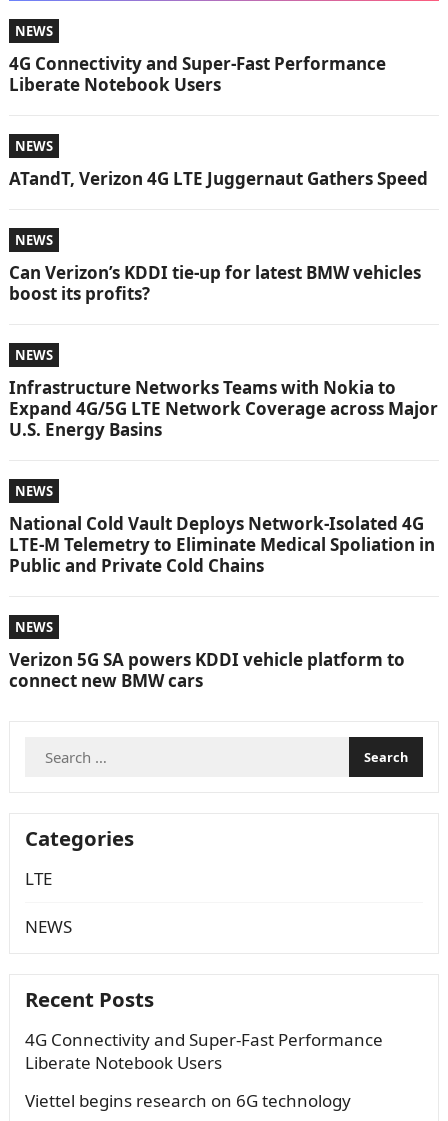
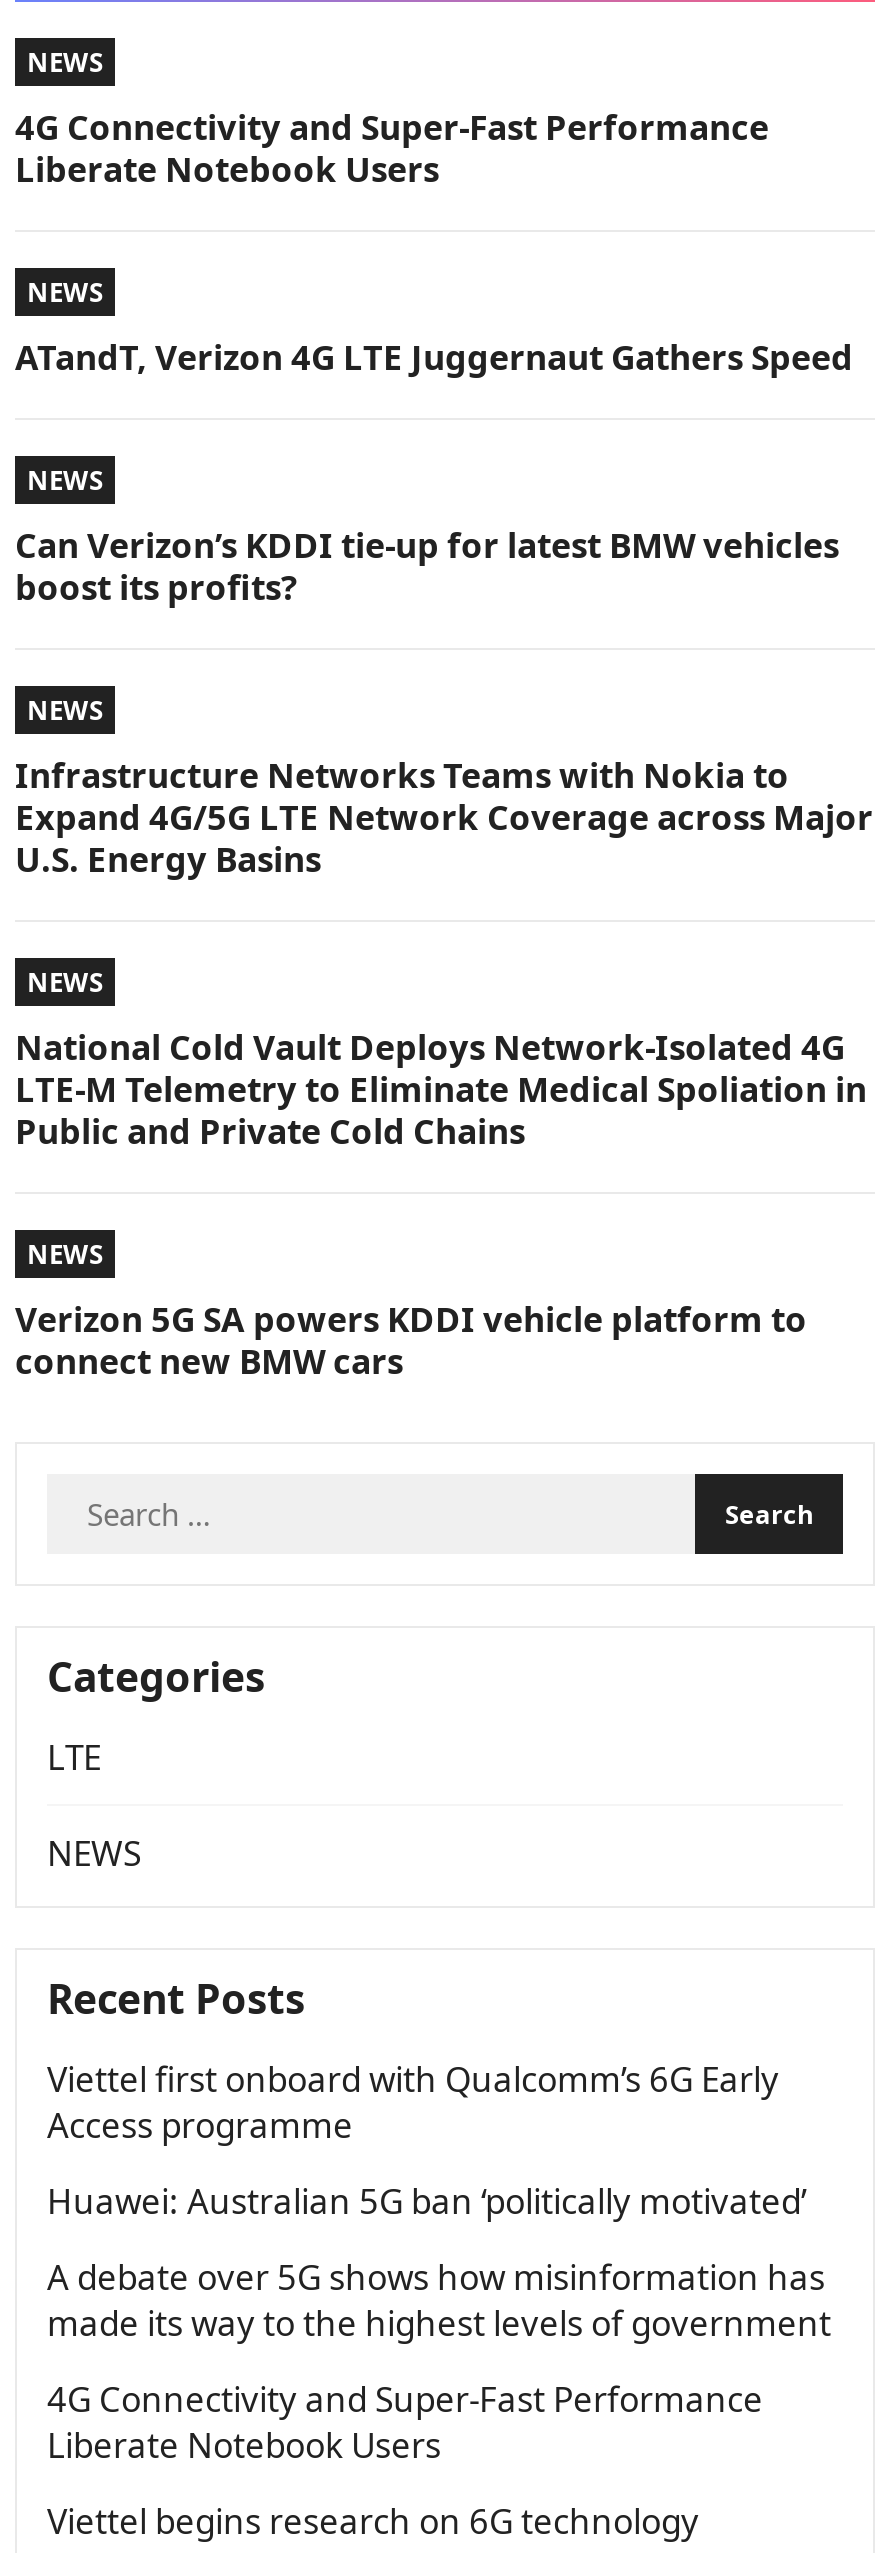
+ Viettel first onboard with Qualcomm’s 6G Early
+ Access programme
+ Huawei: Australian 5G ban ‘politically motivated’
+ A debate over 5G shows how misinformation has
+ made its way to the highest levels of government
